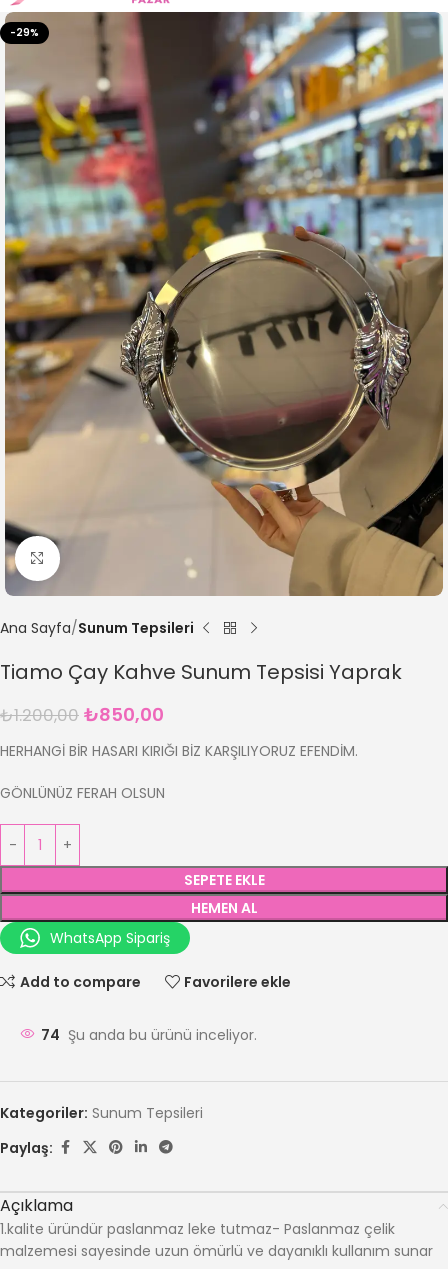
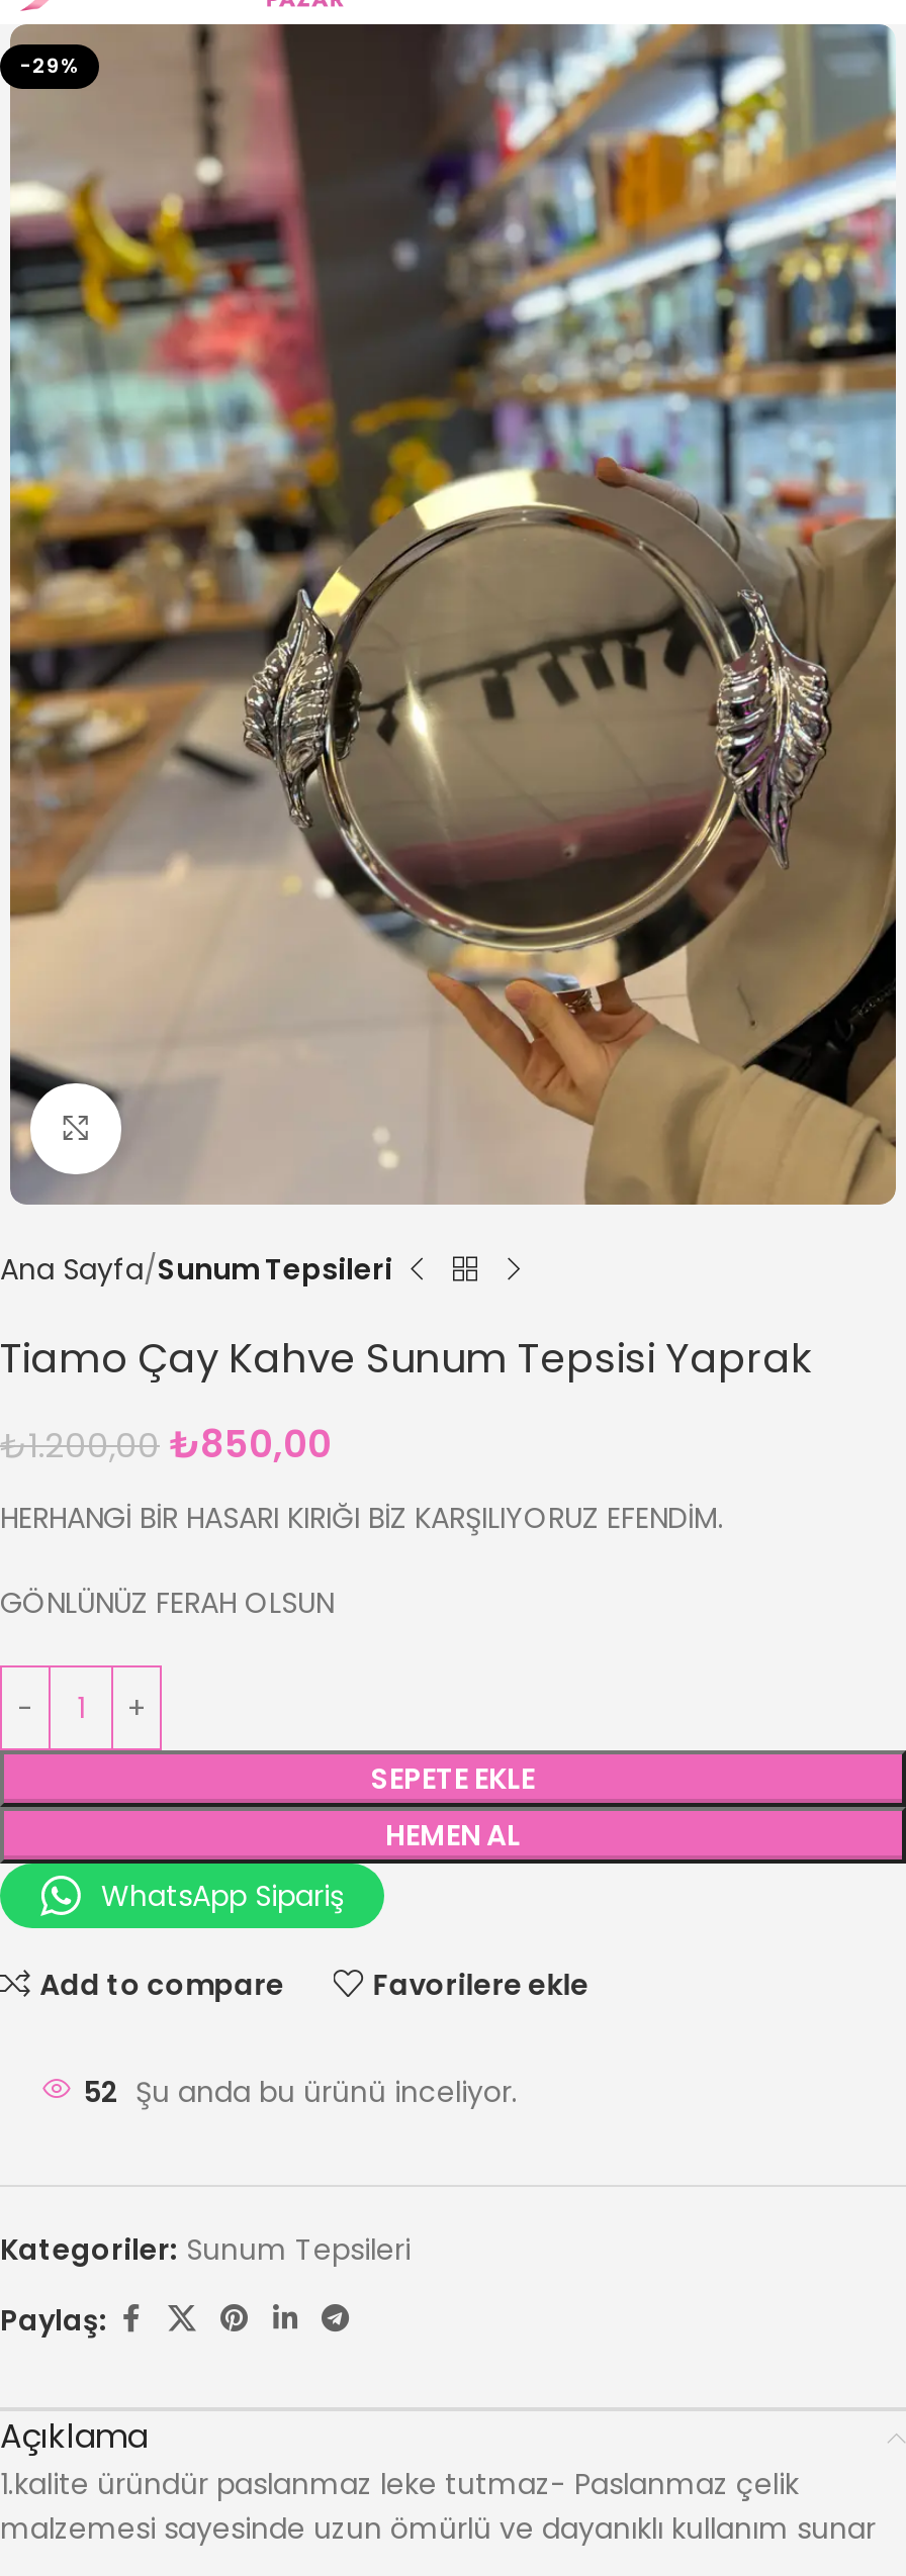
- 74 Şu anda bu ürünü inceliyor.
+ 52 Şu anda bu ürünü inceliyor.
